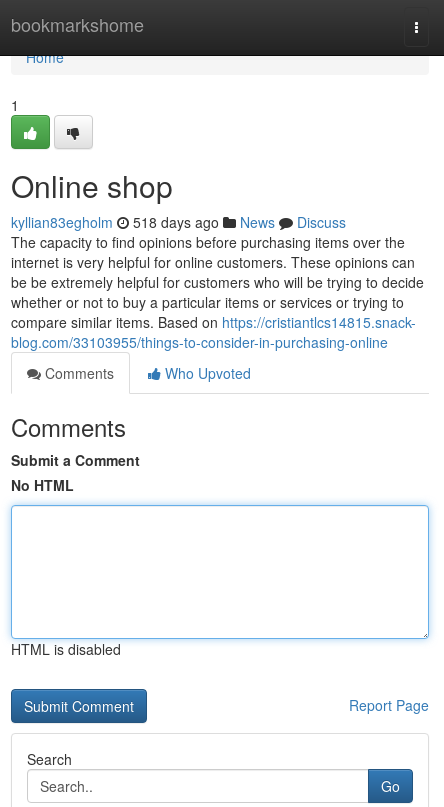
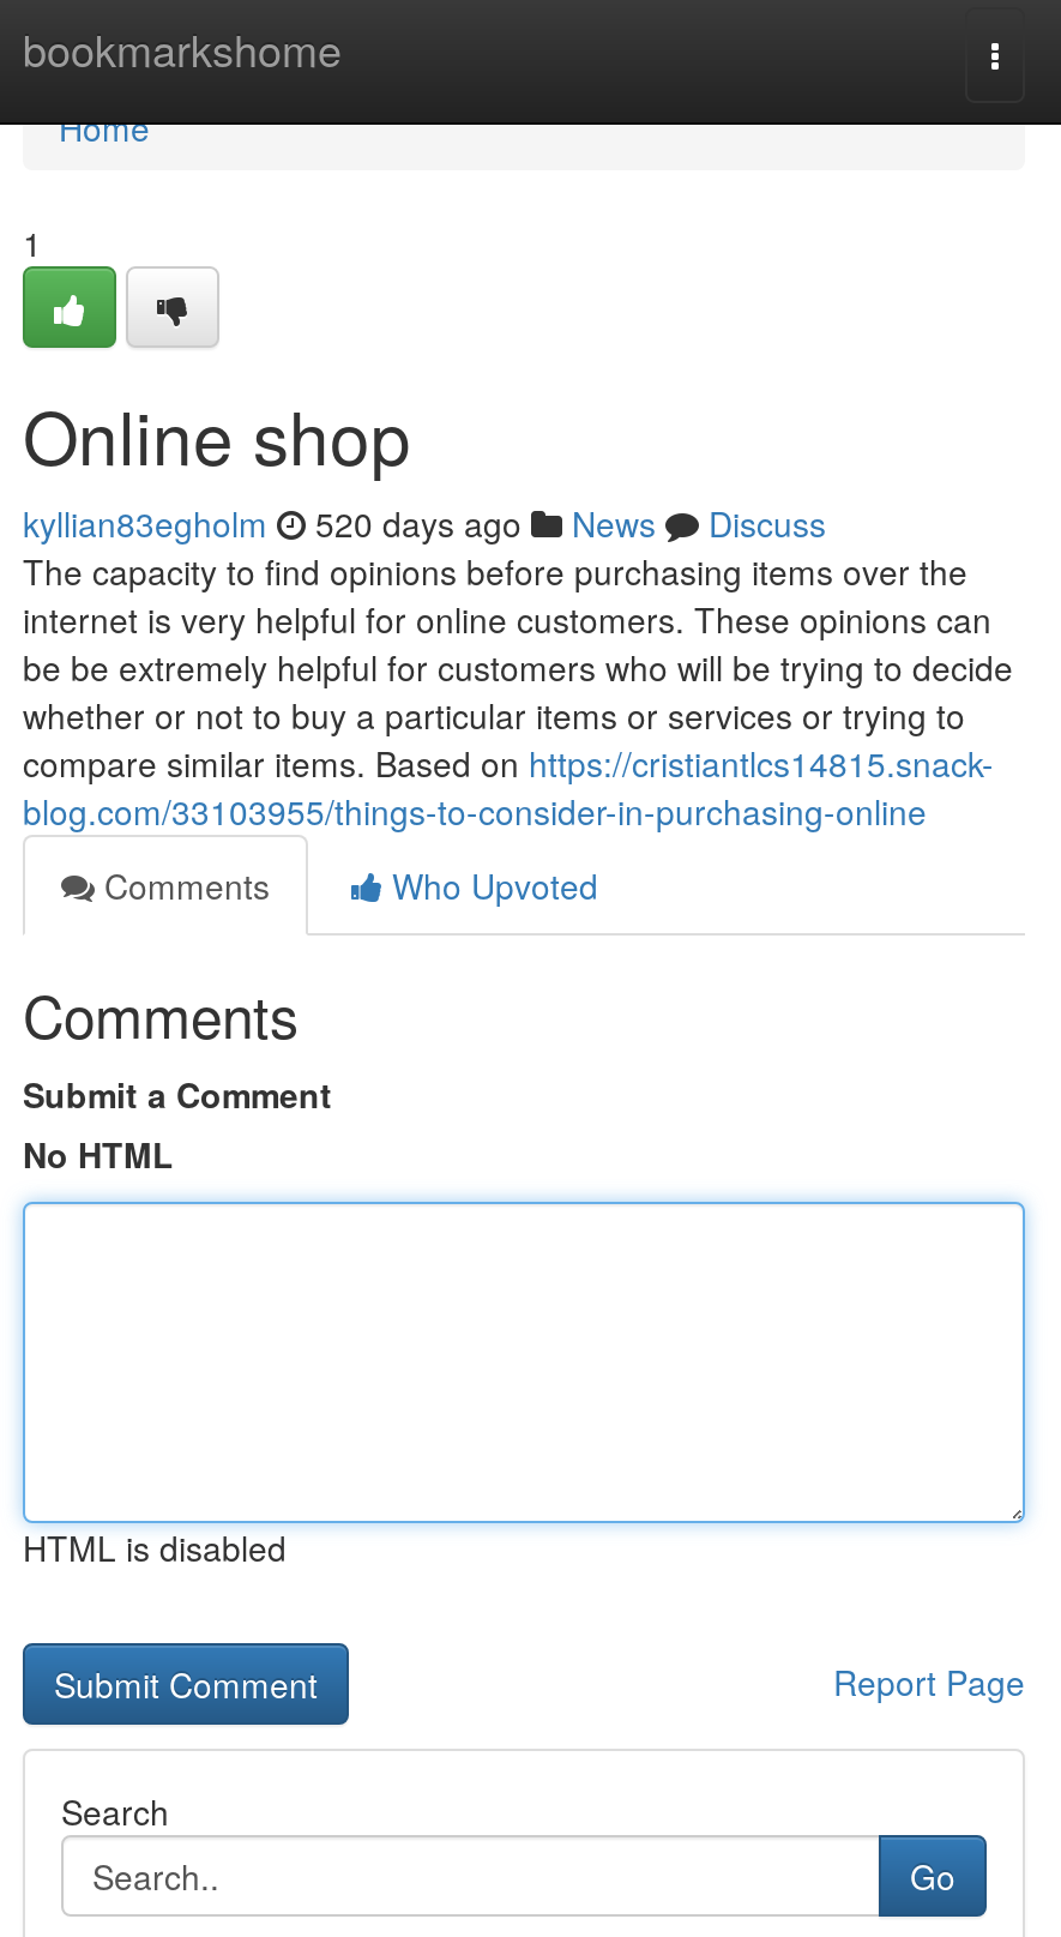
- kyllian83egholm 518 days ago News Discuss
+ kyllian83egholm 520 days ago News Discuss
